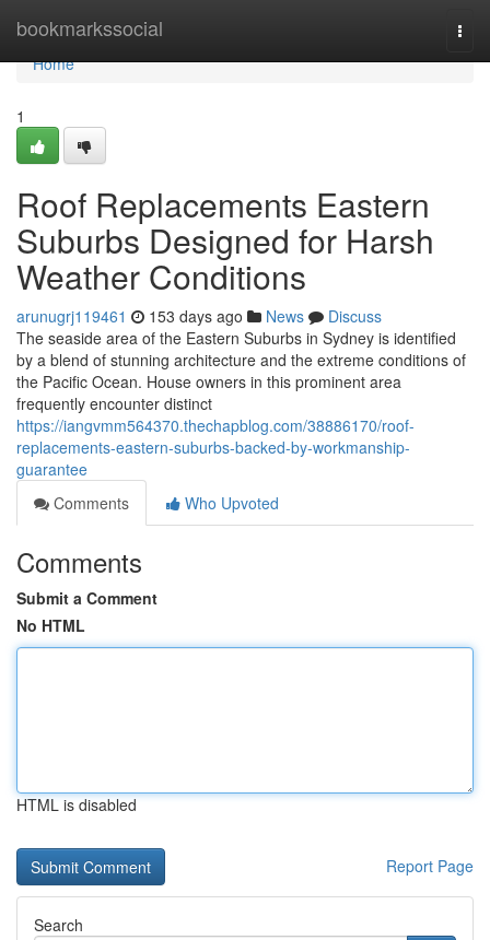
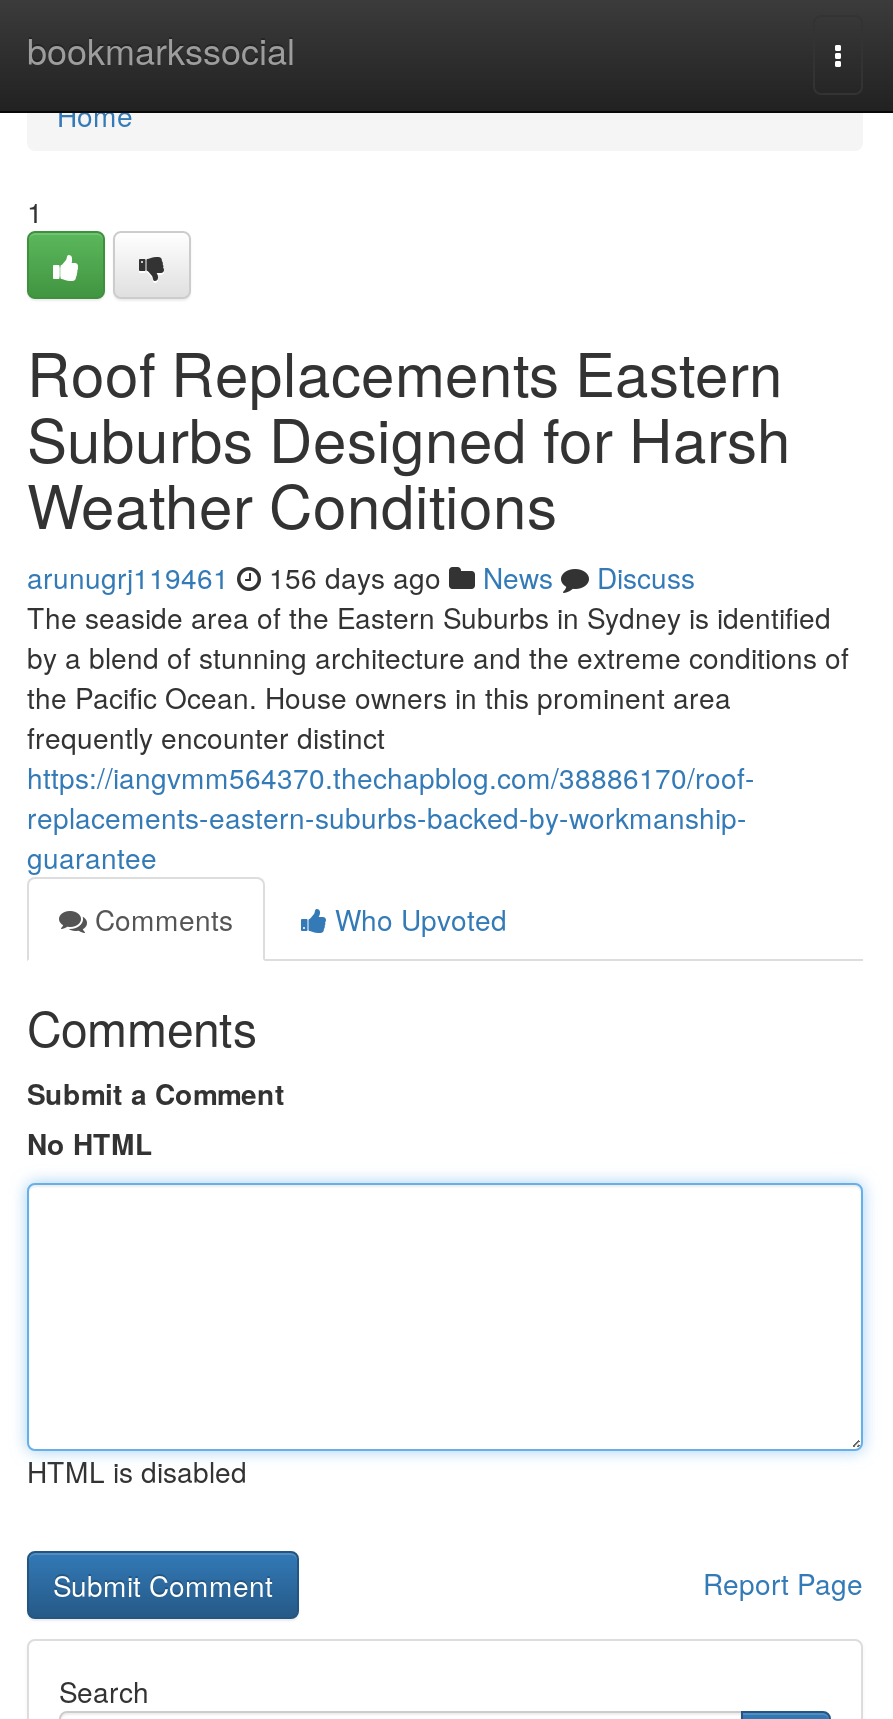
- arunugrj119461 153 days ago News Discuss
+ arunugrj119461 156 days ago News Discuss
